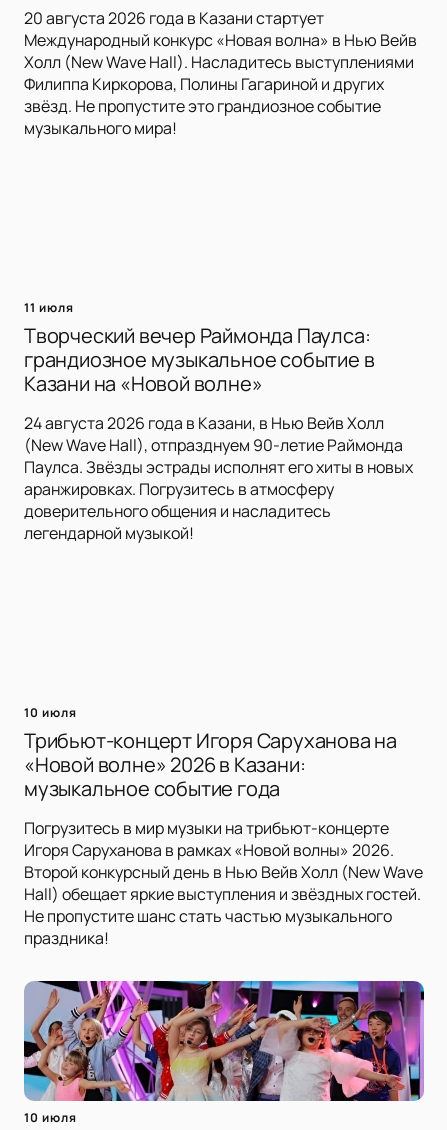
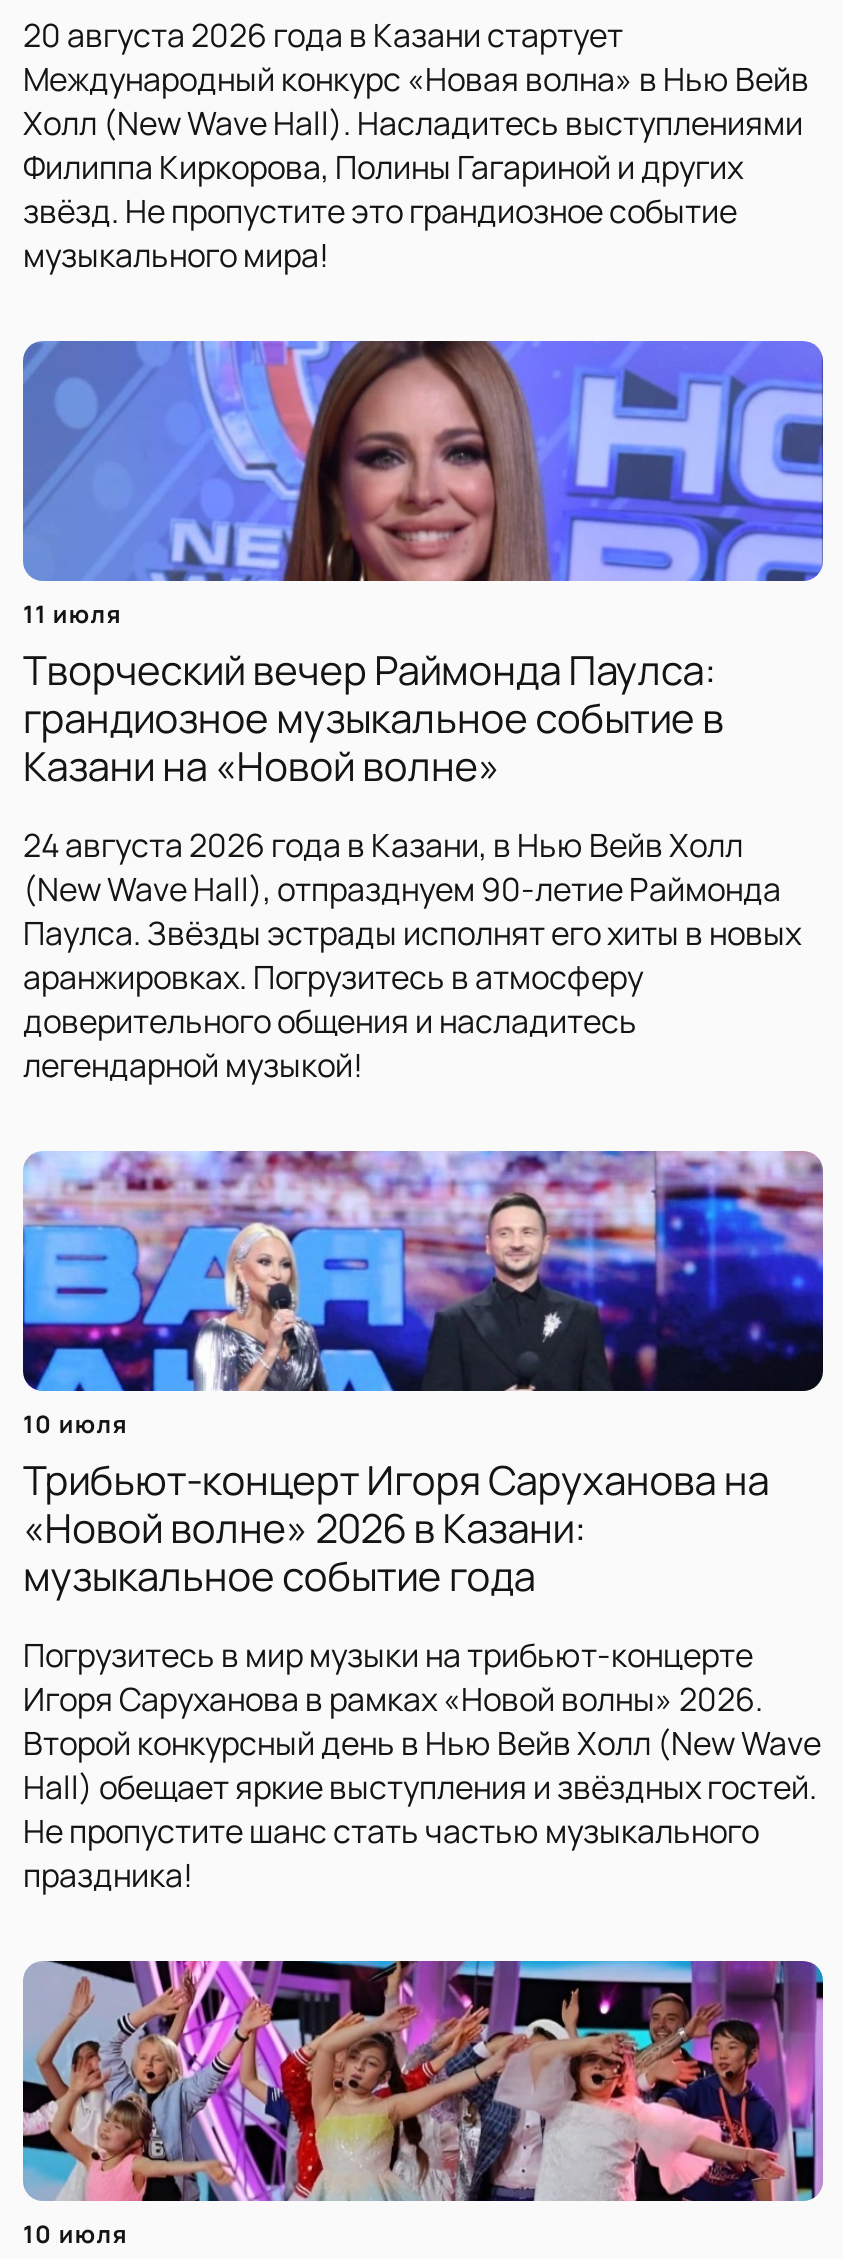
+ [image]

+ [image]
